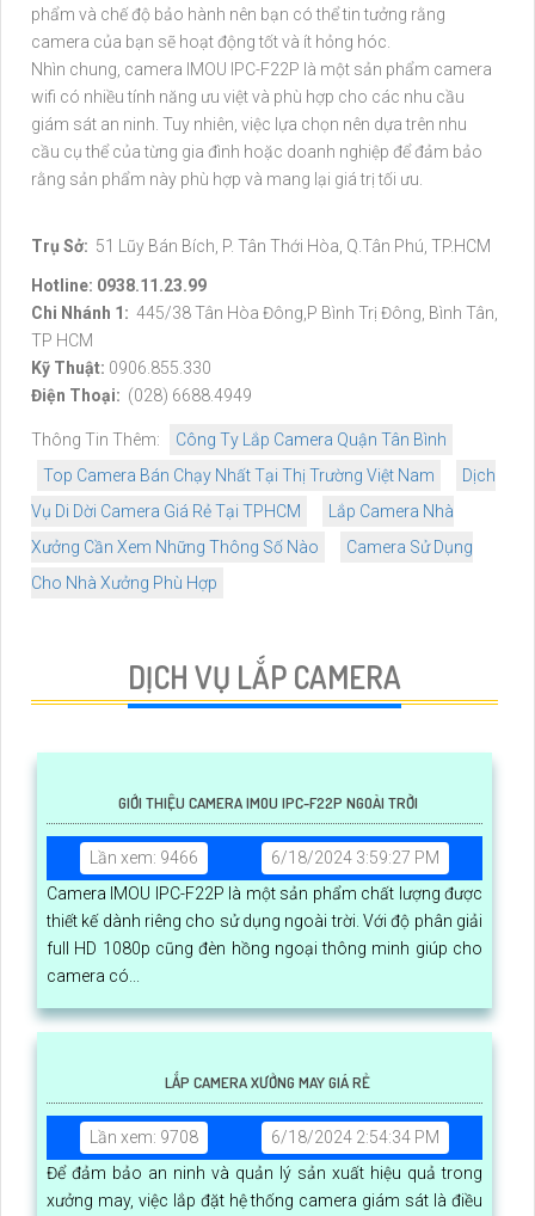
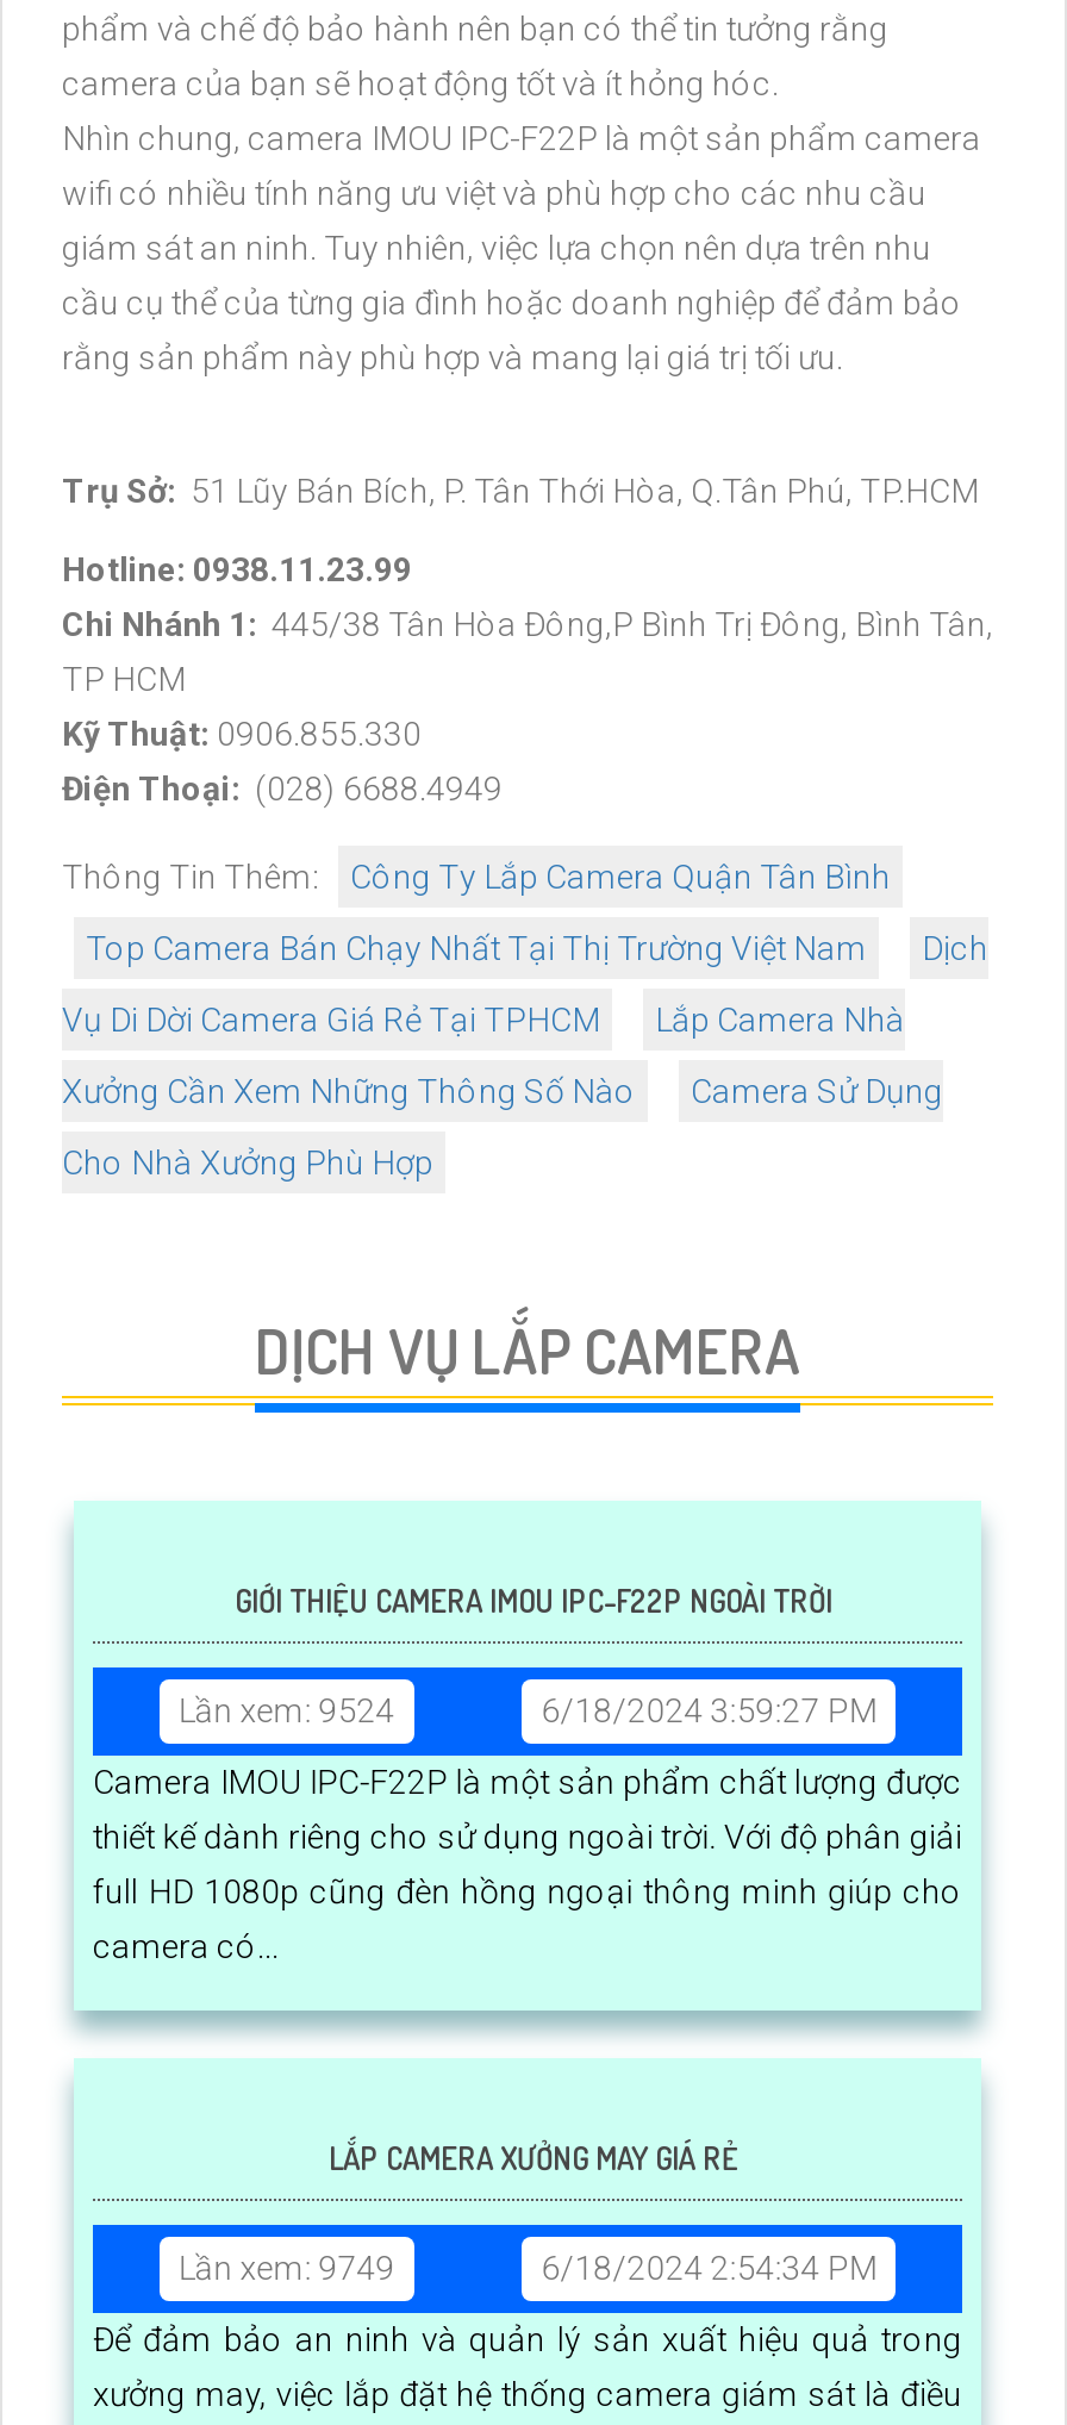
- Lần xem: 9466
+ Lần xem: 9524

- Lần xem: 9708
+ Lần xem: 9749
